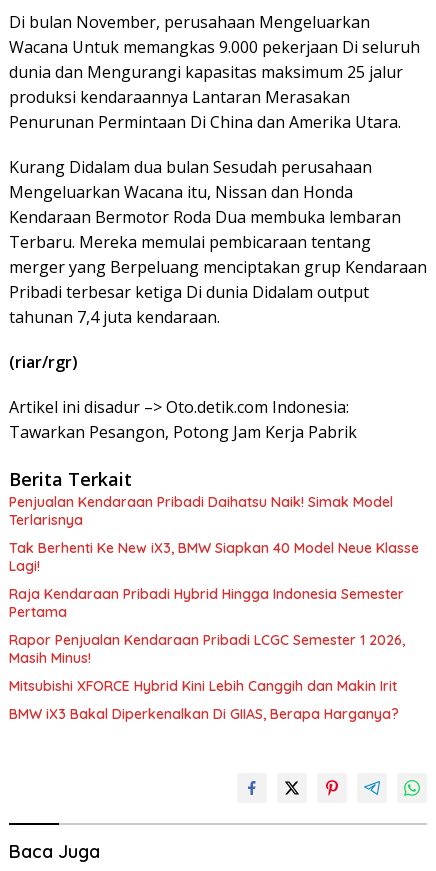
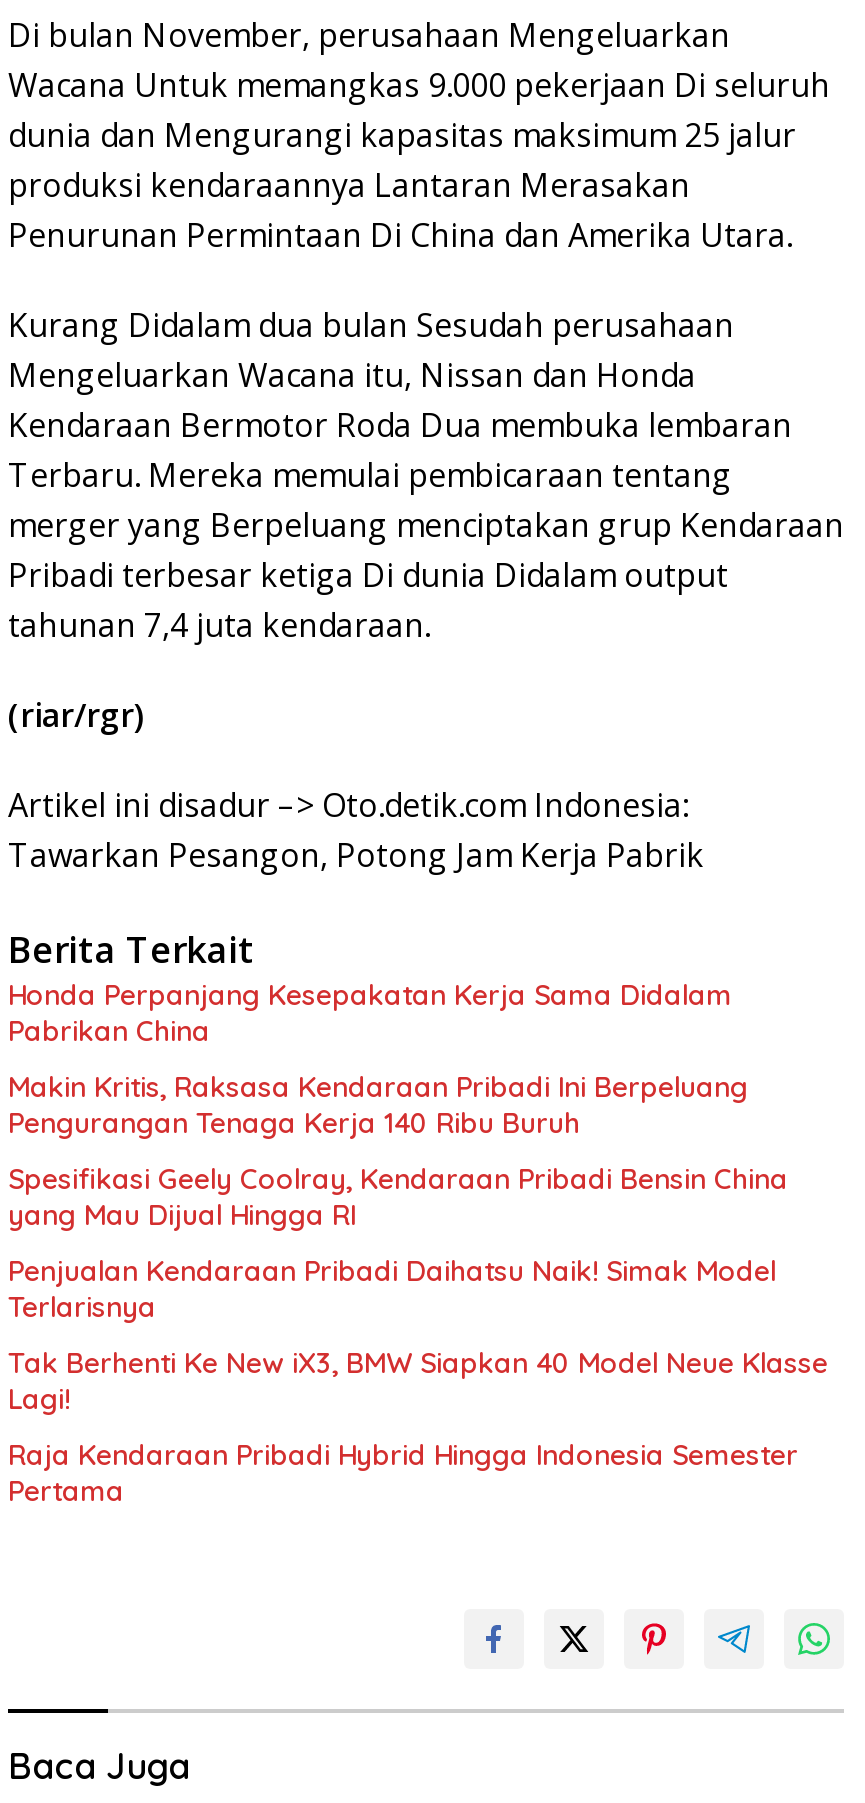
+ Honda Perpanjang Kesepakatan Kerja Sama Didalam
+ Pabrikan China
+ Makin Kritis, Raksasa Kendaraan Pribadi Ini Berpeluang
+ Pengurangan Tenaga Kerja 140 Ribu Buruh
+ Spesifikasi Geely Coolray, Kendaraan Pribadi Bensin China
+ yang Mau Dijual Hingga RI

moved down: Penjualan Kendaraan Pribadi Daihatsu Naik! Simak Model | Terlarisnya | Tak Berhenti Ke New iX3, BMW Siapkan 40 Model Neue Klasse | Lagi! | Raja Kendaraan Pribadi Hybrid Hingga Indonesia Semester | Pertama

- Rapor Penjualan Kendaraan Pribadi LCGC Semester 1 2026,
- Masih Minus!
- Mitsubishi XFORCE Hybrid Kini Lebih Canggih dan Makin Irit
- BMW iX3 Bakal Diperkenalkan Di GIIAS, Berapa Harganya?
